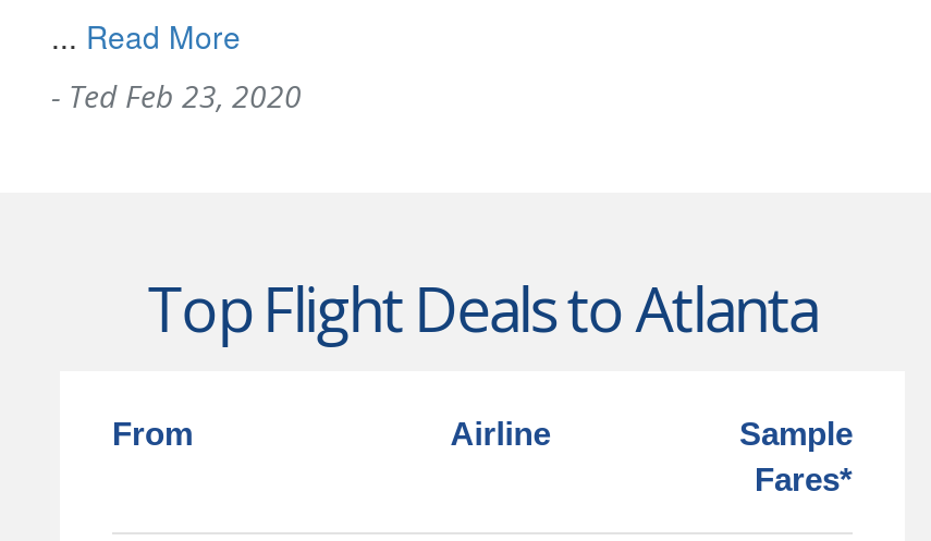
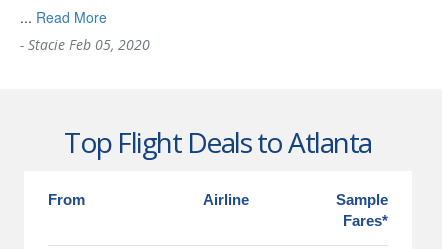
- - Ted Feb 23, 2020
+ - Stacie Feb 05, 2020
